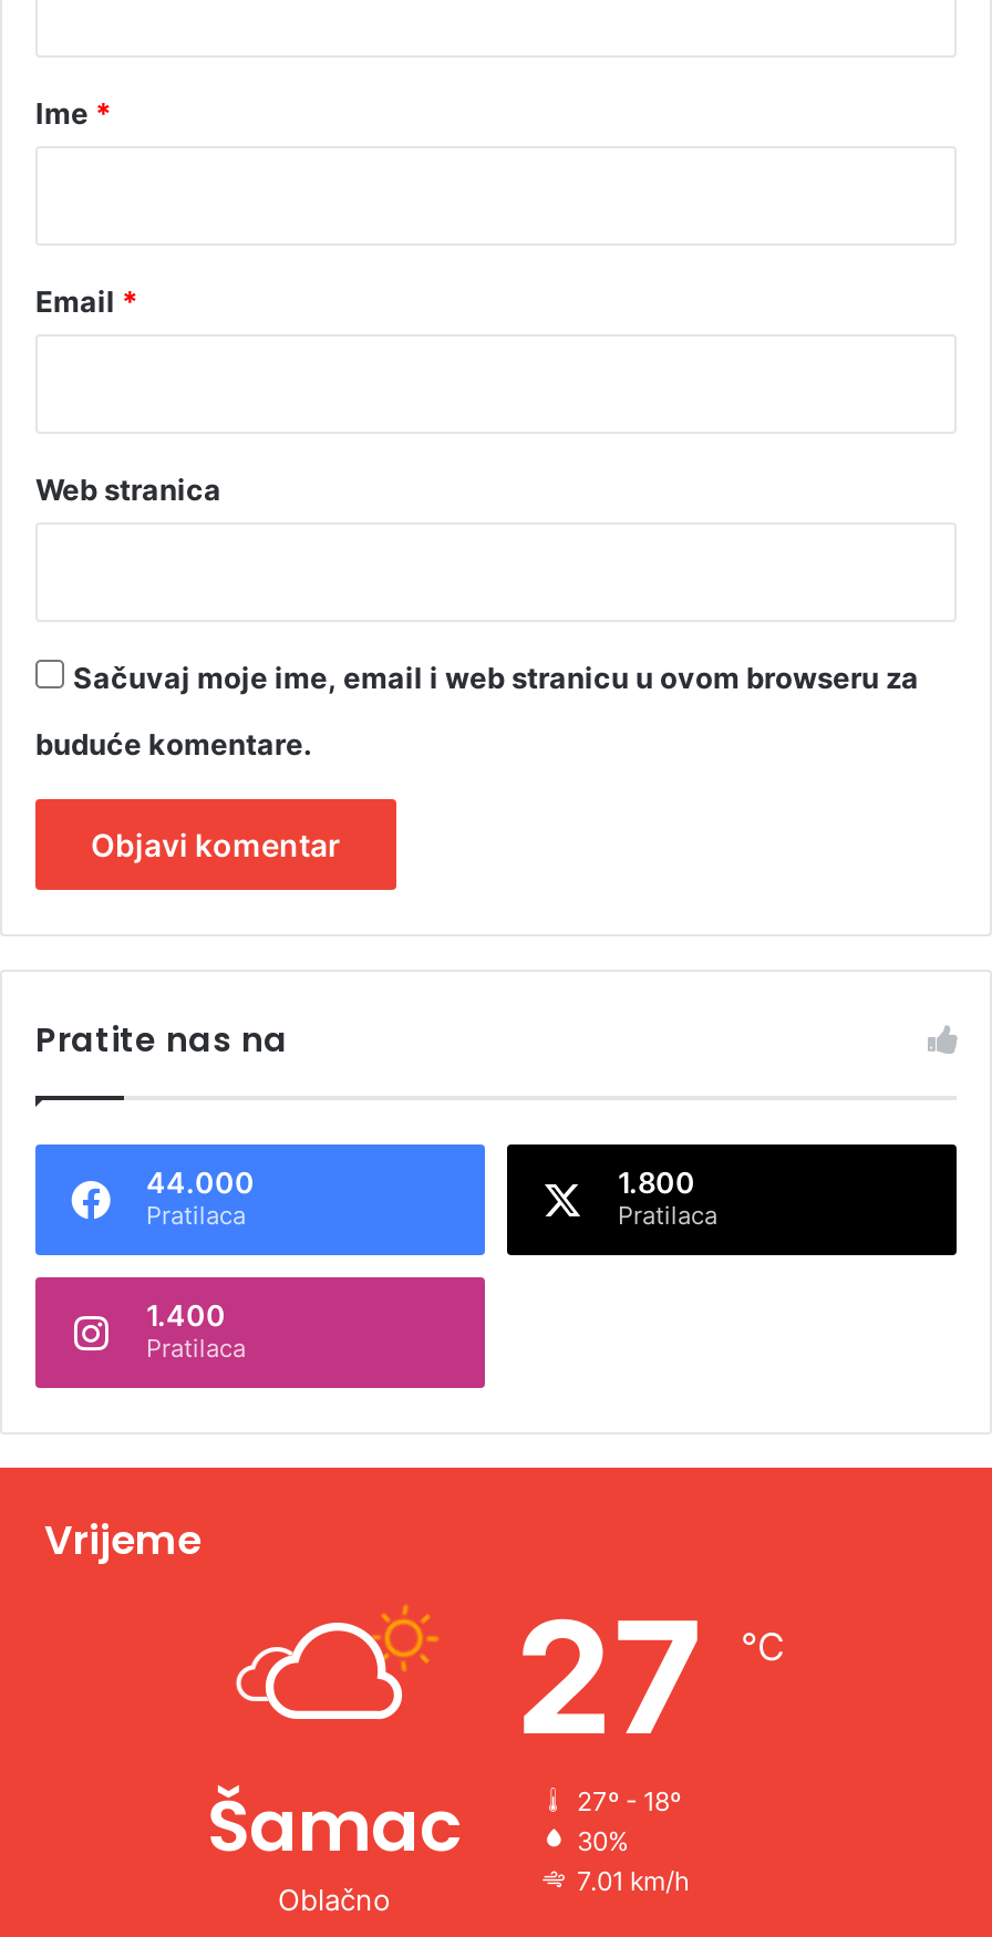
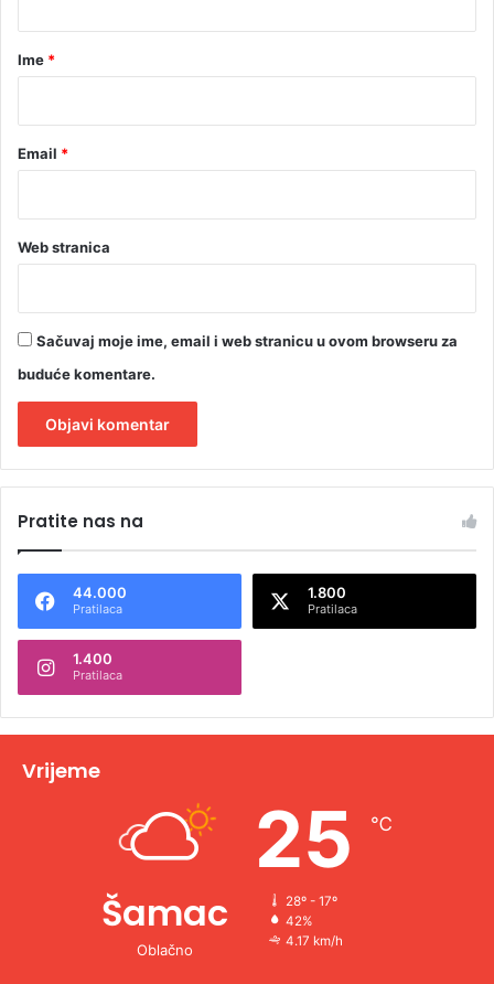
- 27 ℃
- 27º - 18º
- 30%
- 7.01 km/h
+ 25 ℃
+ 28º - 17º
+ 42%
+ 4.17 km/h
